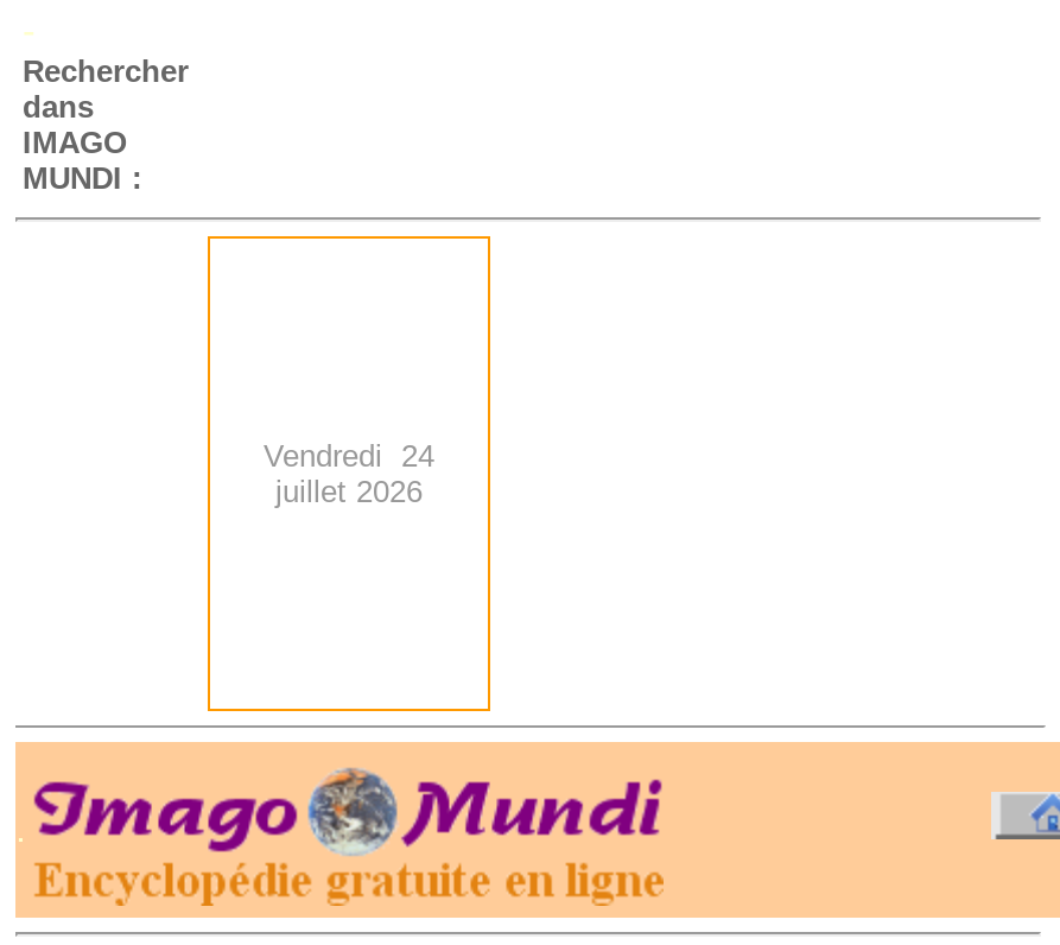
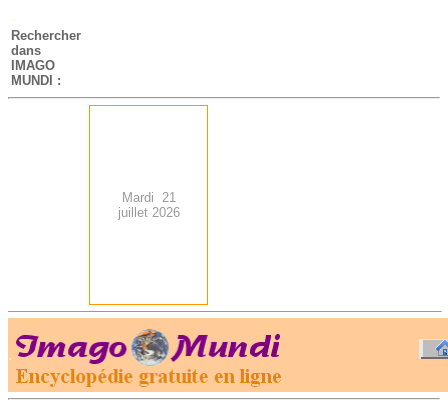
- Vendredi 24
+ Mardi 21
